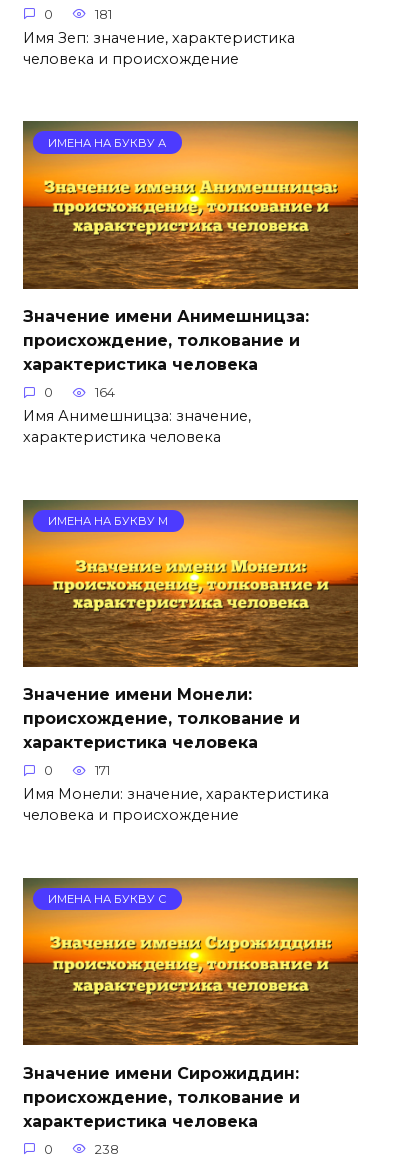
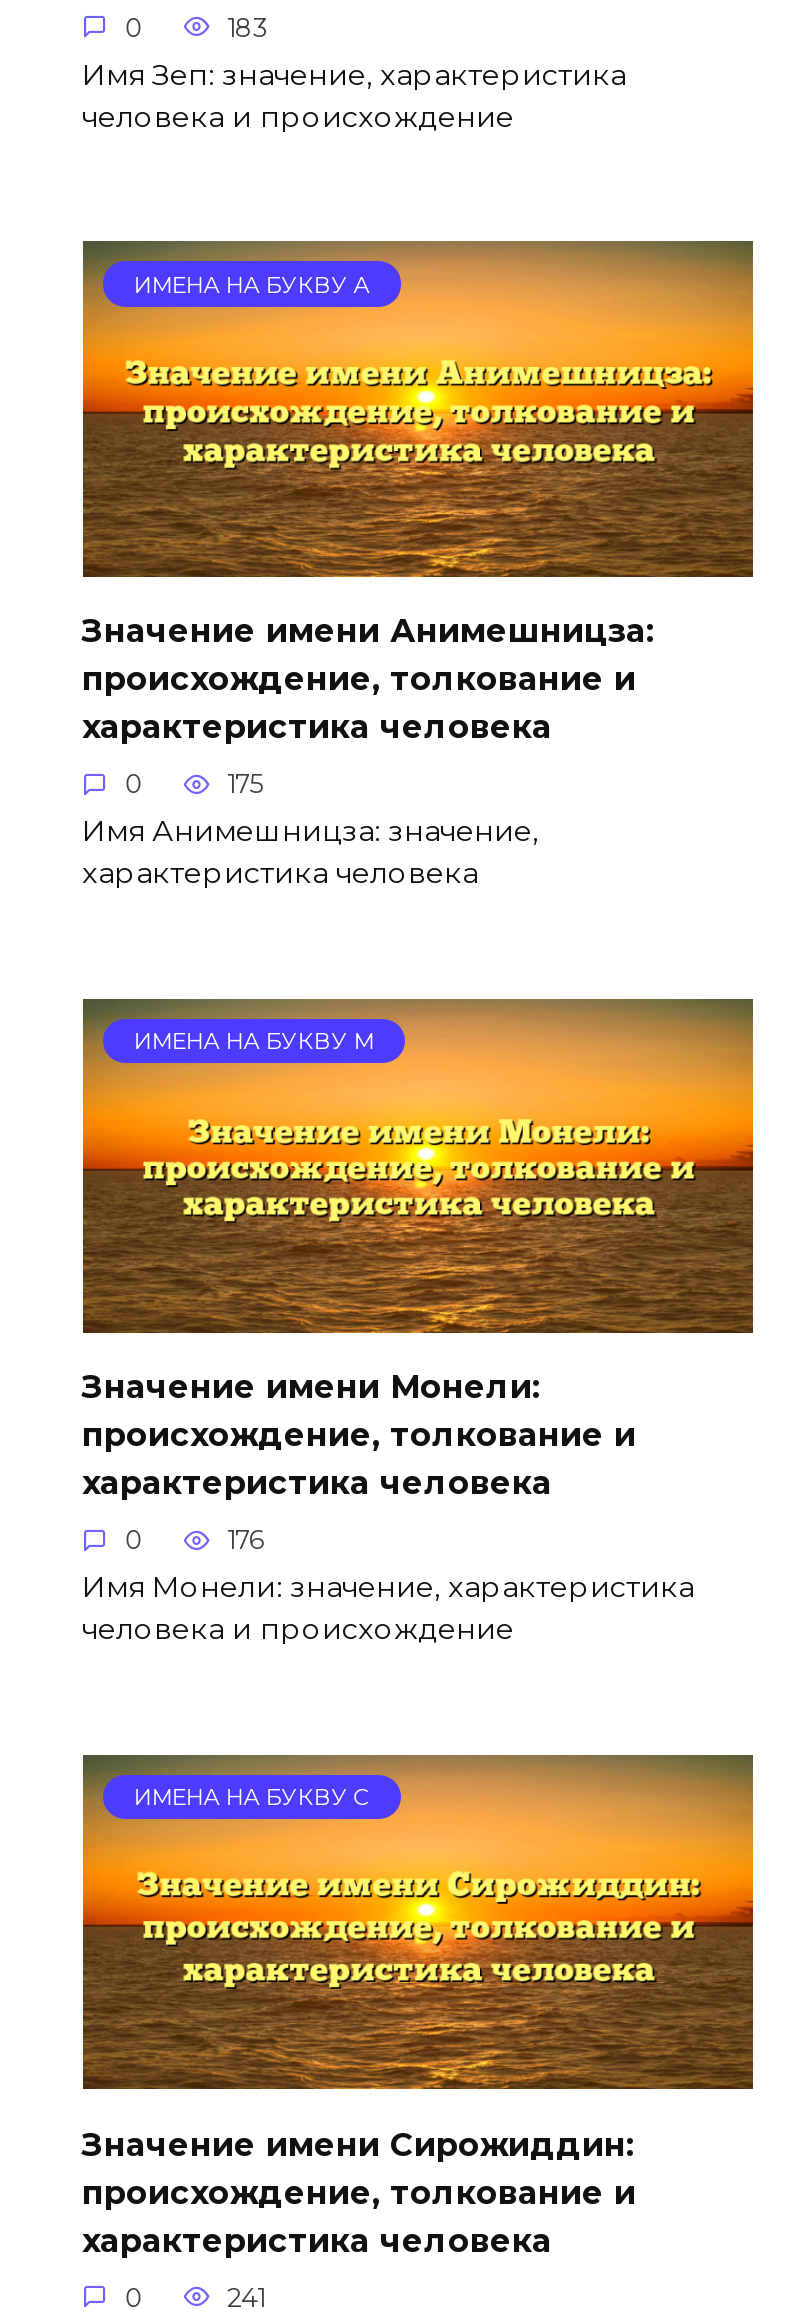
- 181
+ 183

- 164
+ 175

- 171
+ 176

- 238
+ 241
